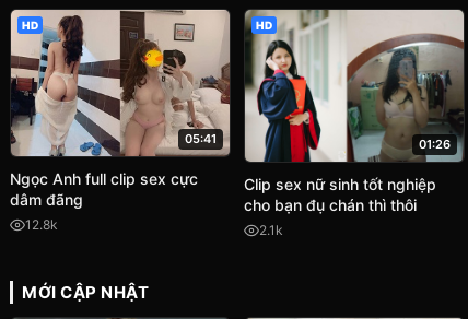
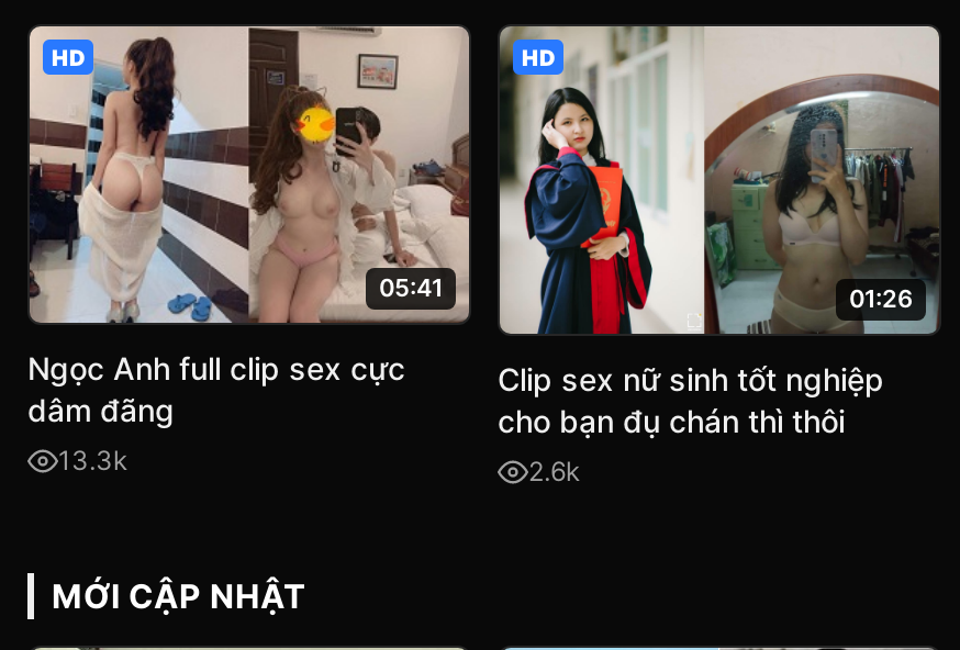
- 12.8k
+ 13.3k

- 2.1k
+ 2.6k
